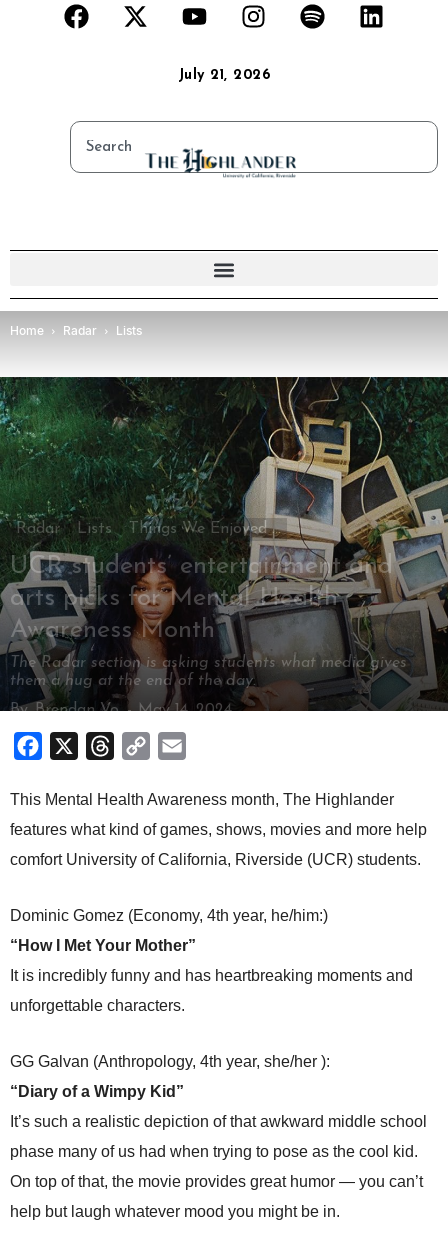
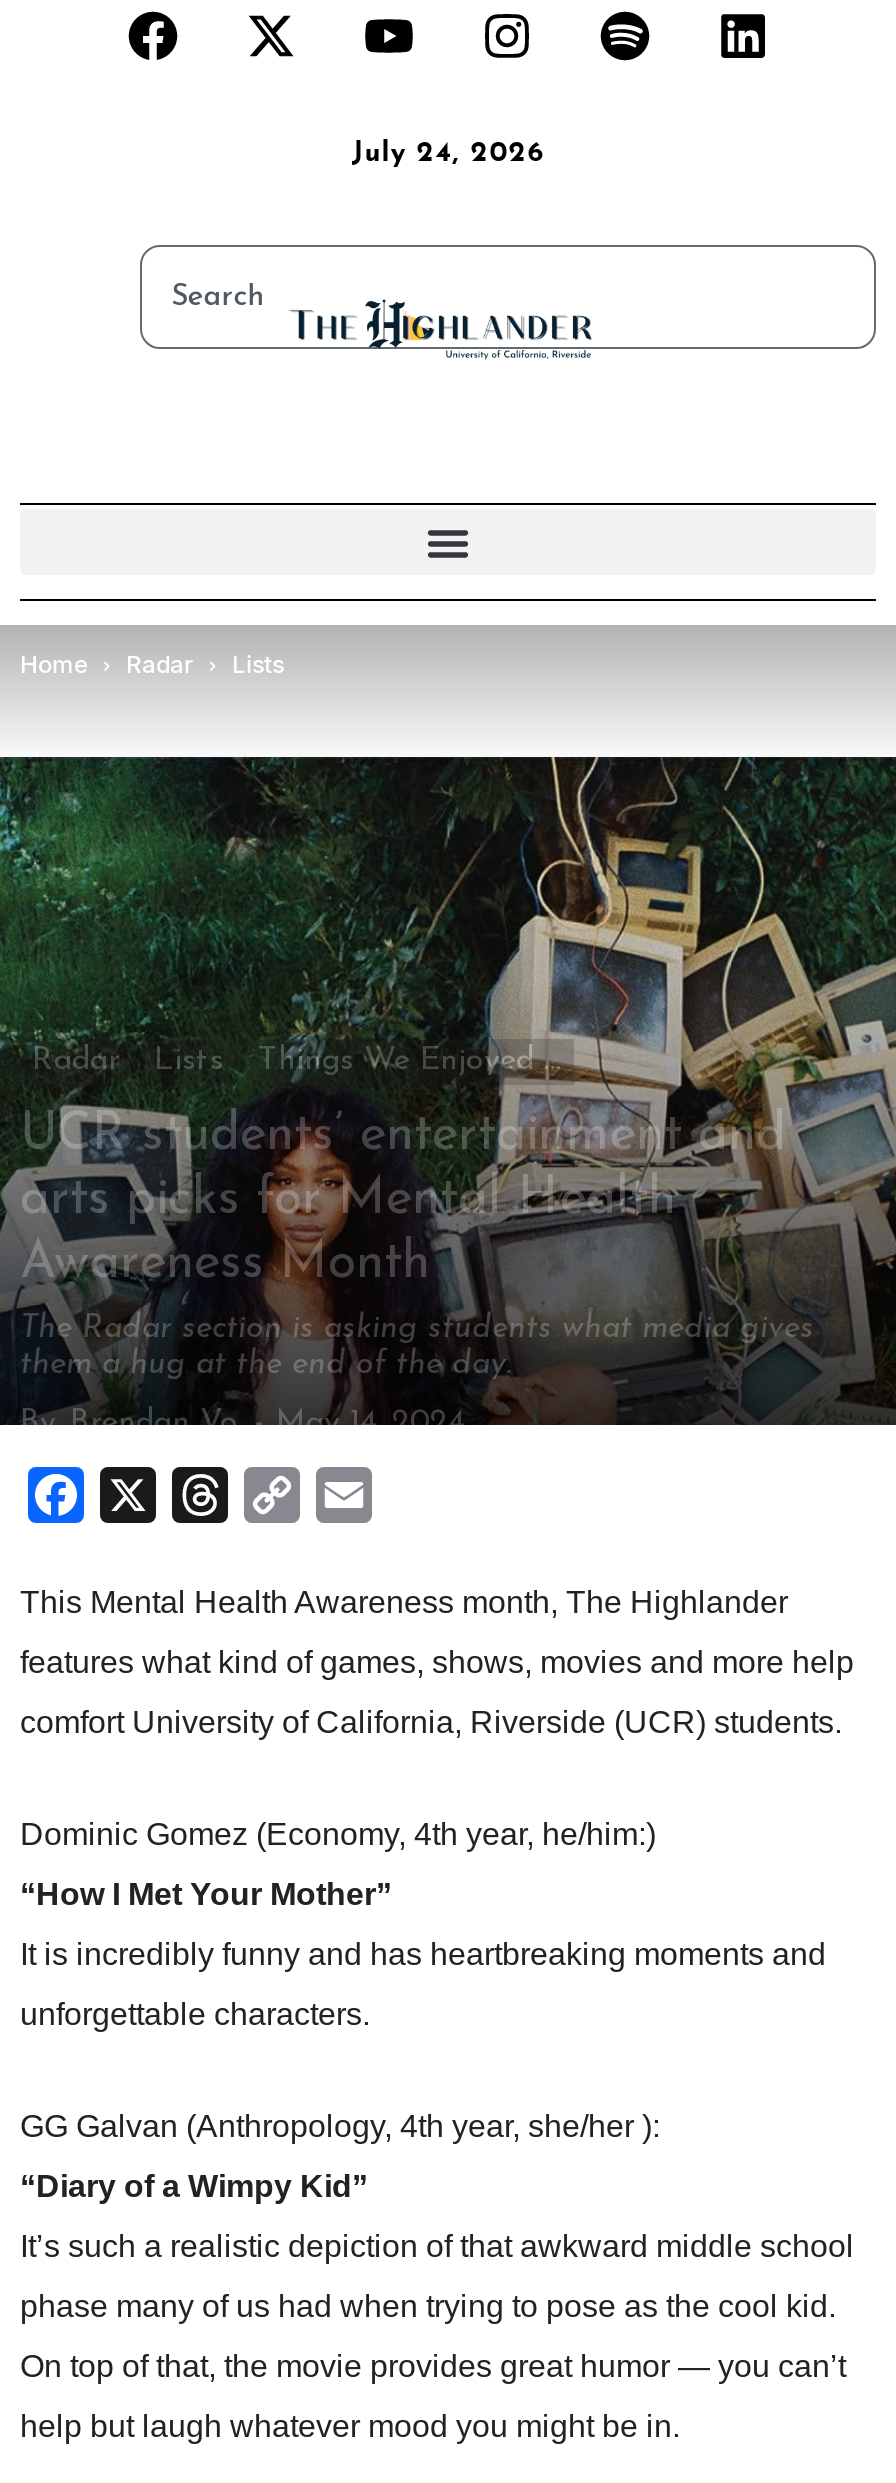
- July 21, 2026
+ July 24, 2026
